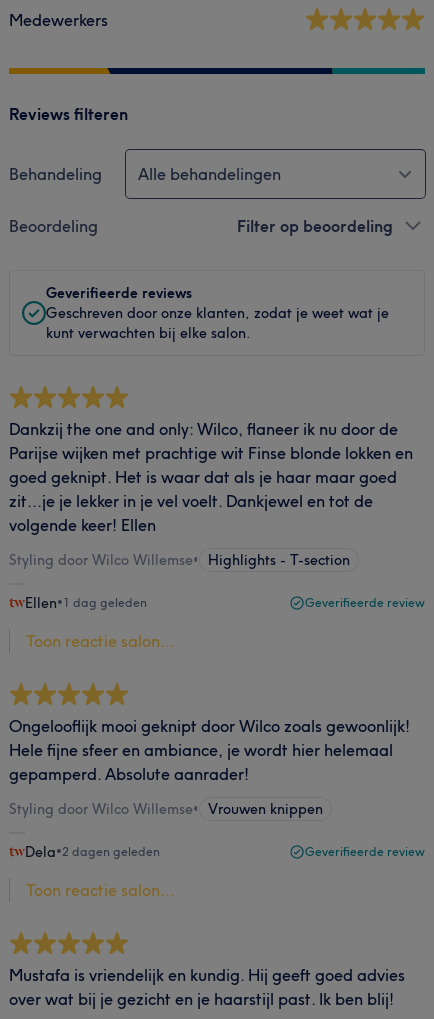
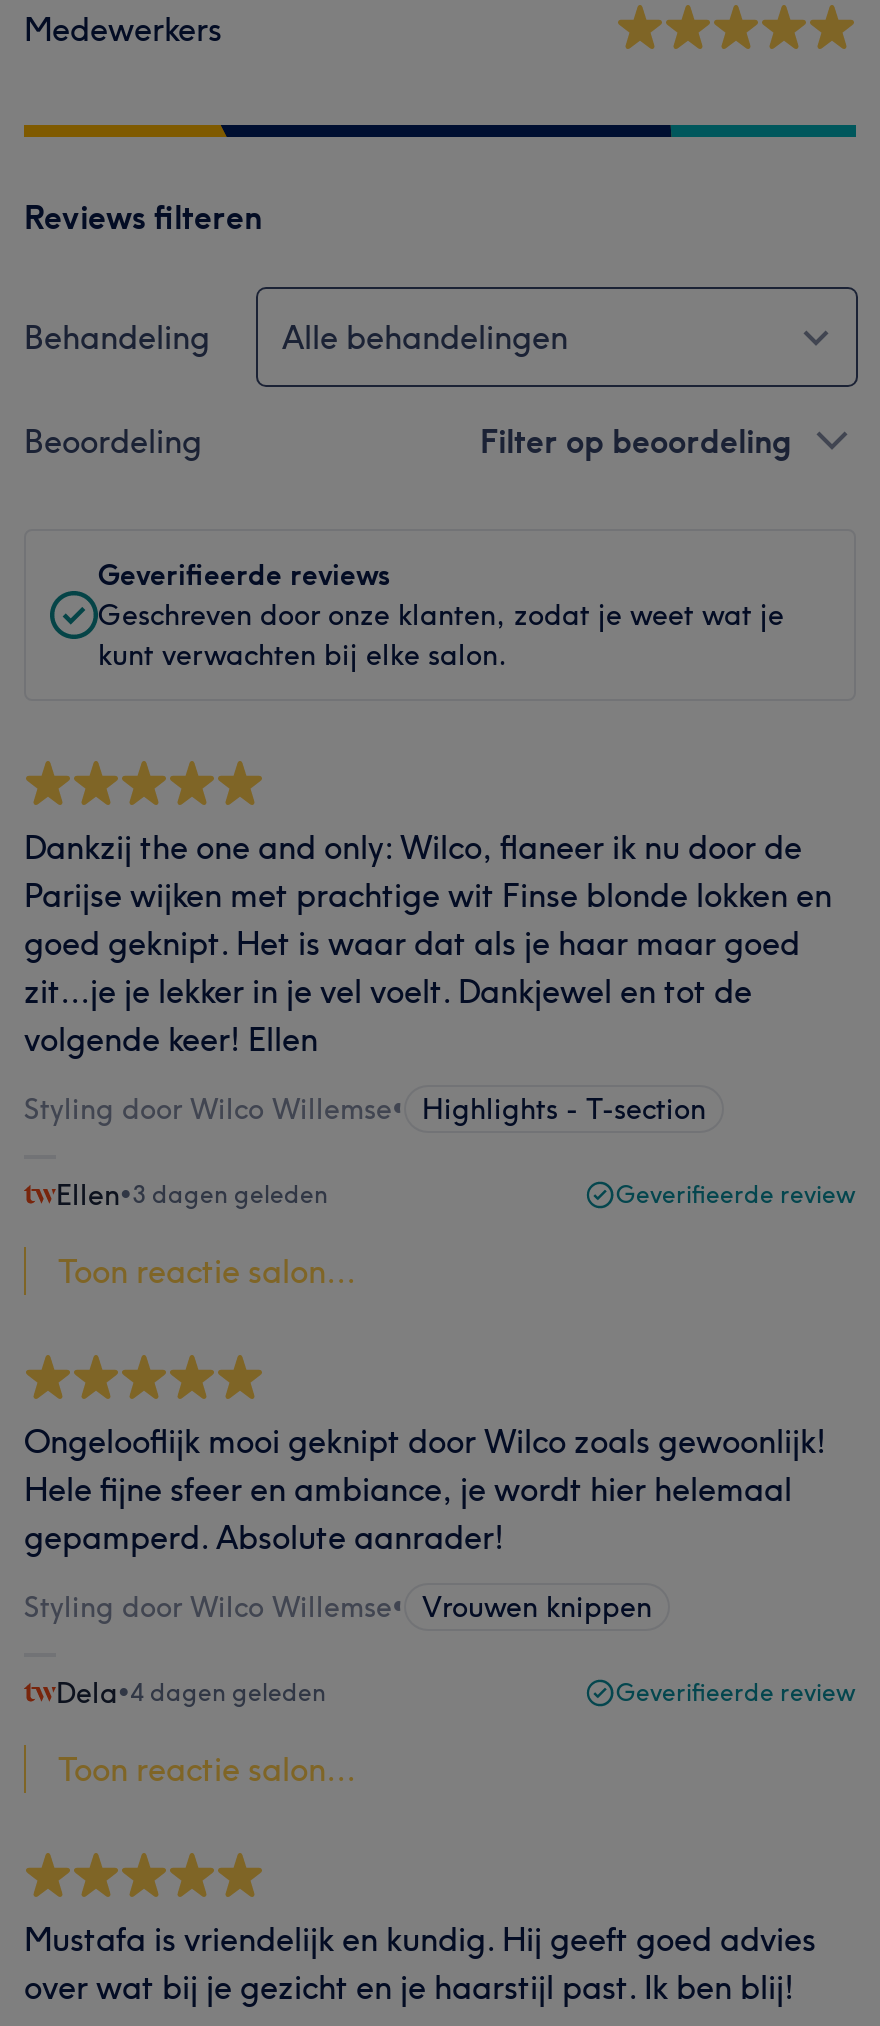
- Ellen•1 dag geleden
+ Ellen•3 dagen geleden

- Dela•2 dagen geleden
+ Dela•4 dagen geleden
